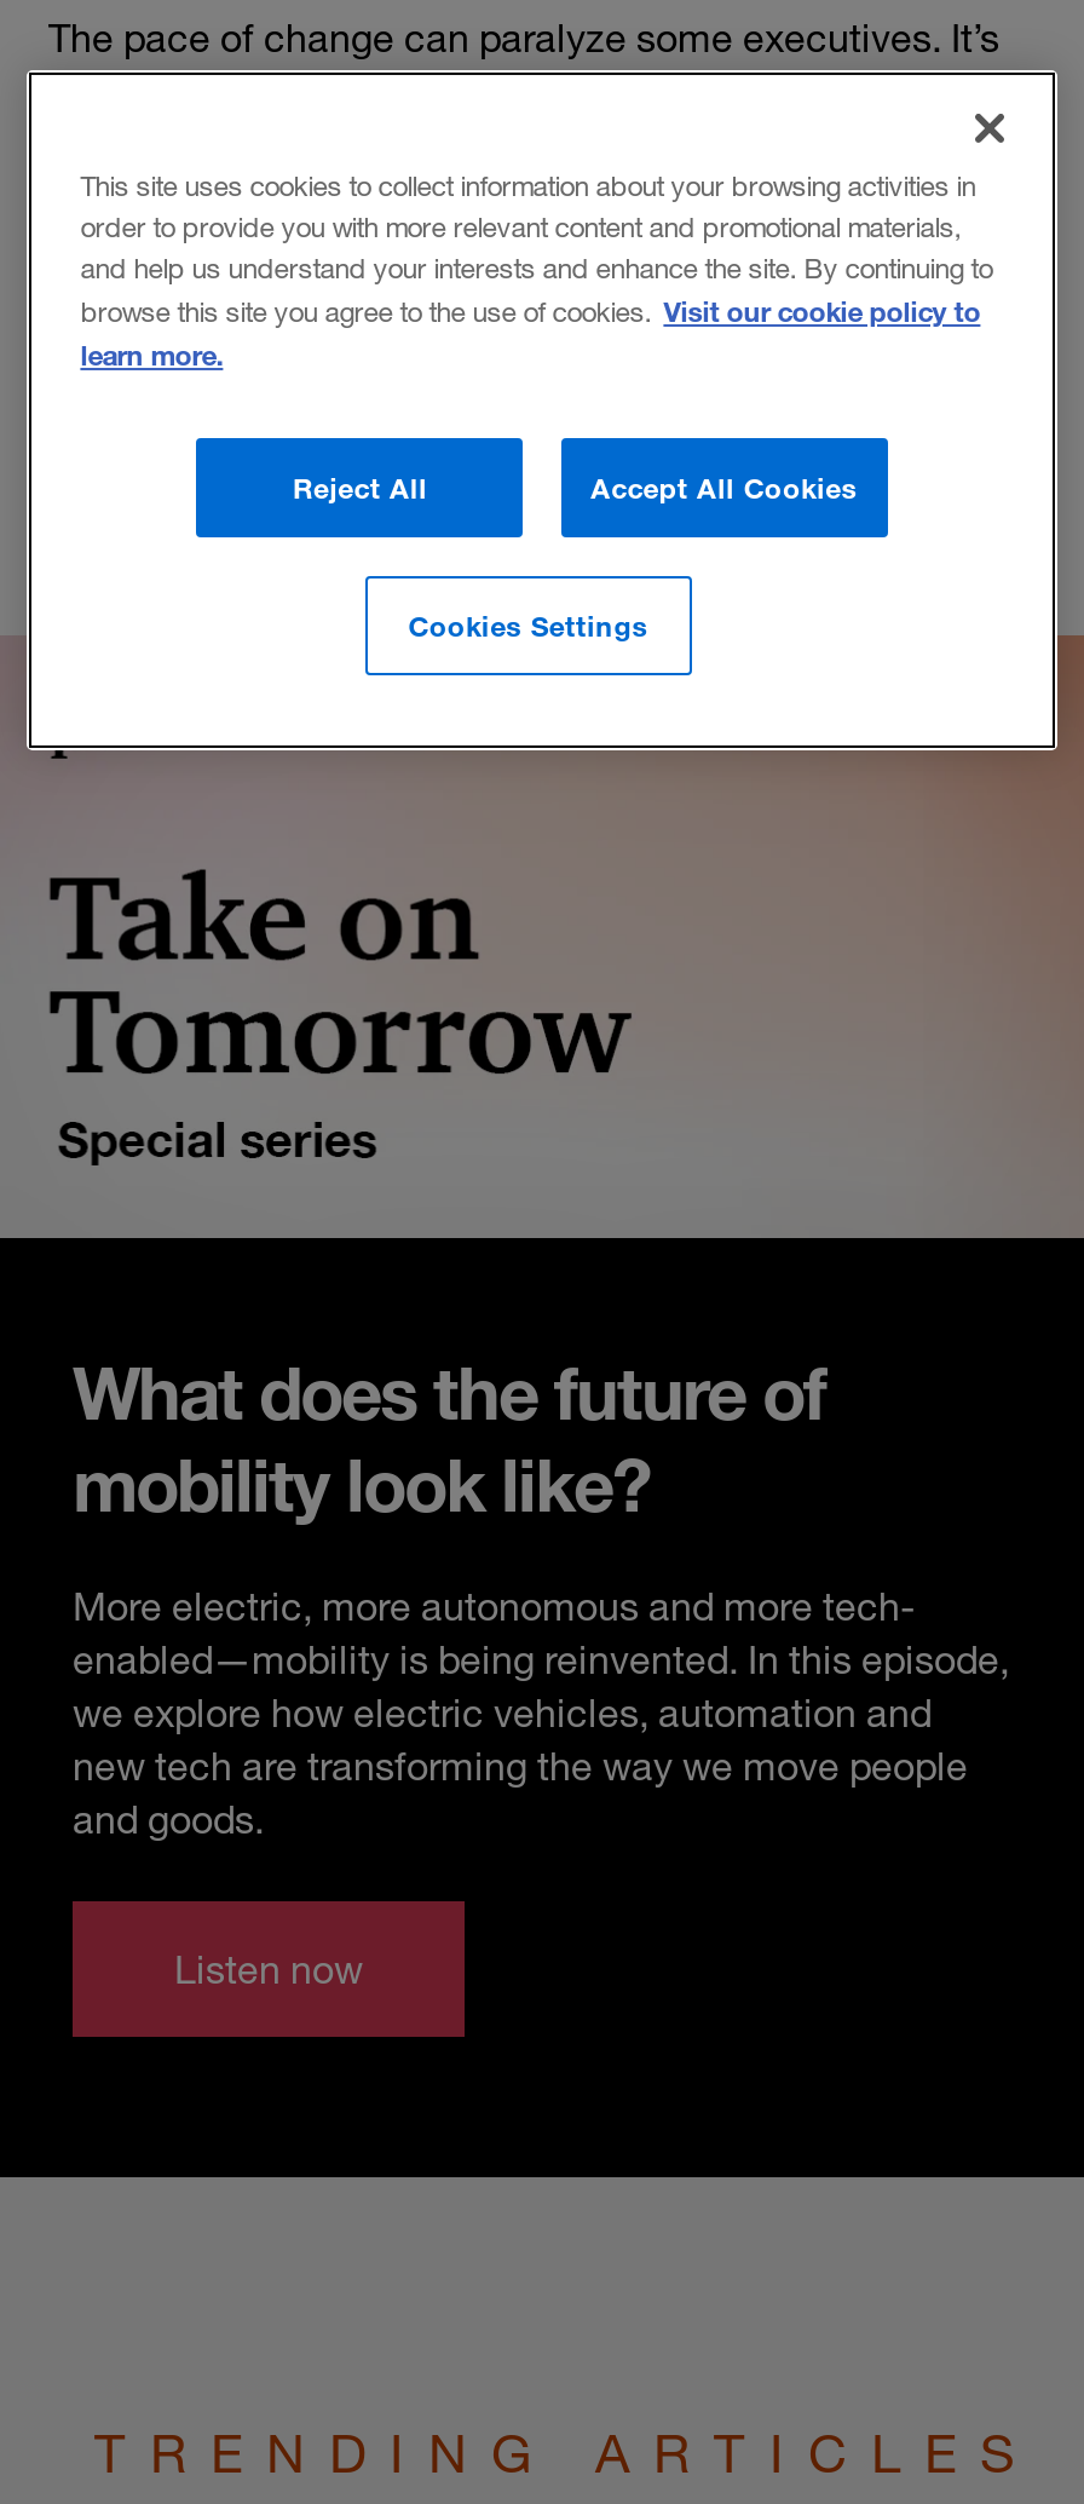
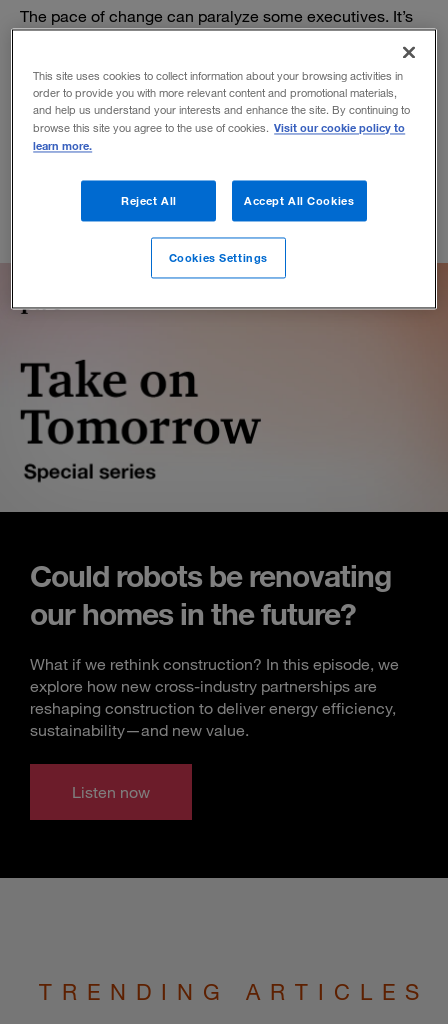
- What does the future of
- mobility look like?
+ Could robots be renovating
+ our homes in the future?

- More electric, more autonomous and more tech-
- enabled—mobility is being reinvented. In this episode,
- we explore how electric vehicles, automation and
- new tech are transforming the way we move people
- and goods.
+ What if we rethink construction? In this episode, we
+ explore how new cross-industry partnerships are
+ reshaping construction to deliver energy efficiency,
+ sustainability—and new value.
